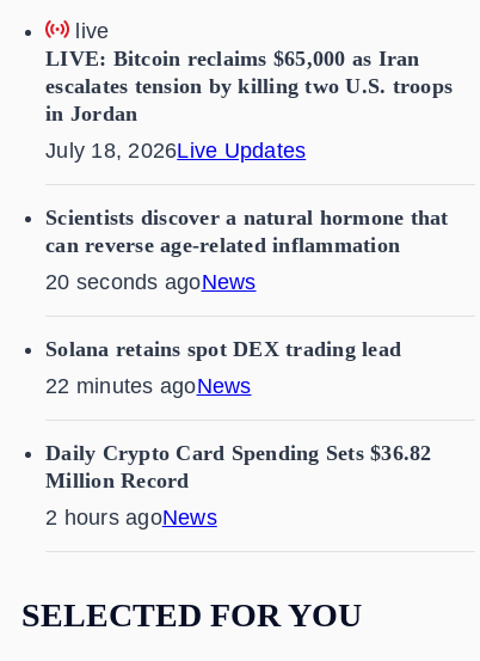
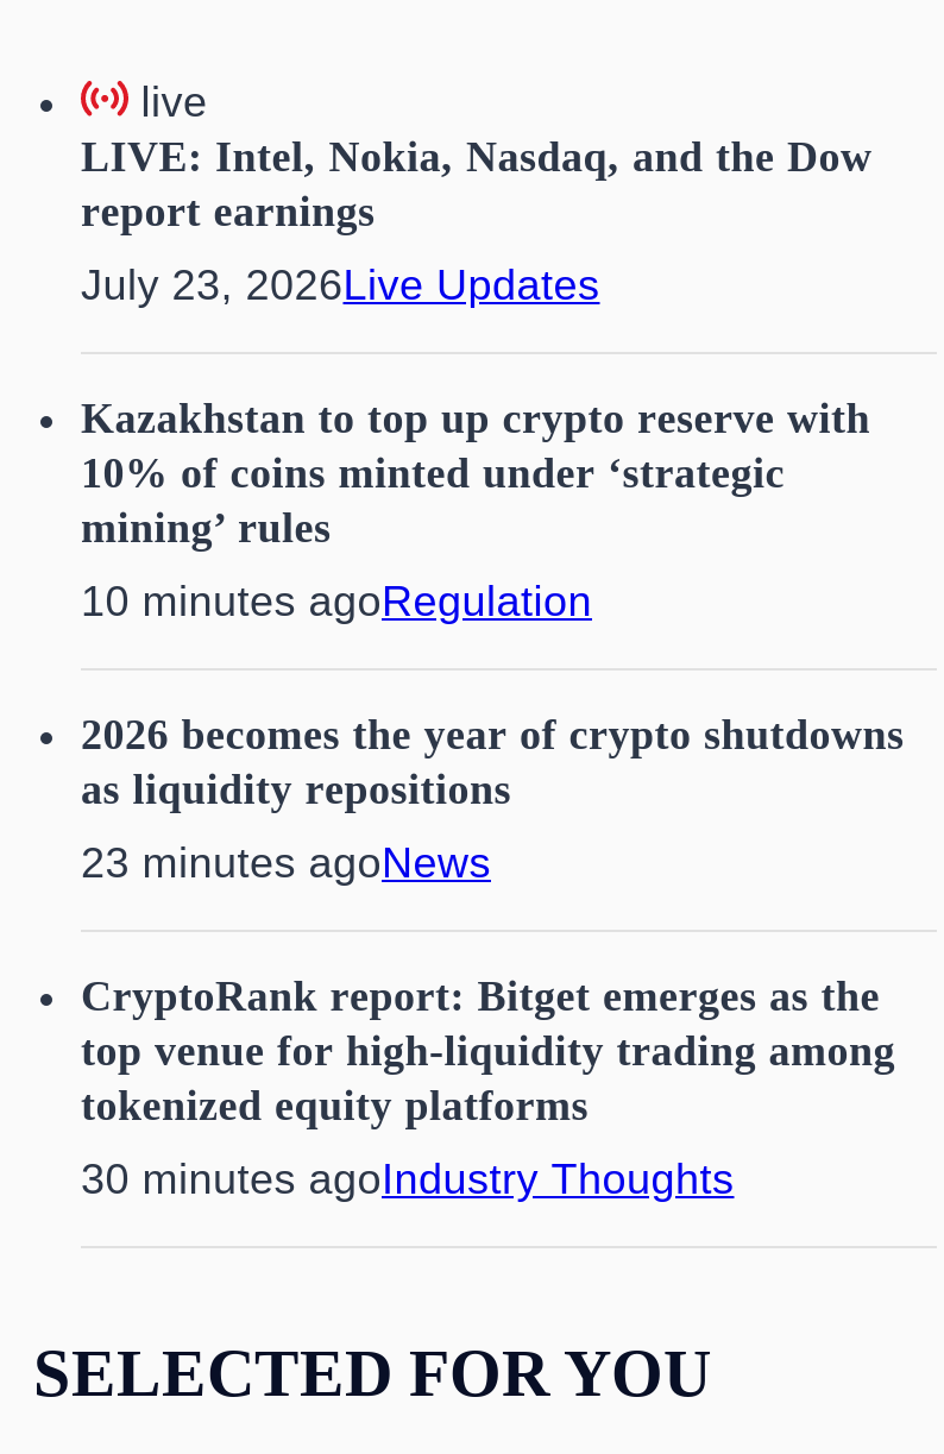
- LIVE: Bitcoin reclaims $65,000 as Iran
- escalates tension by killing two U.S. troops
- in Jordan
+ LIVE: Intel, Nokia, Nasdaq, and the Dow
+ report earnings

- July 18, 2026Live Updates
+ July 23, 2026Live Updates

- Scientists discover a natural hormone that
- can reverse age-related inflammation
+ Kazakhstan to top up crypto reserve with
+ 10% of coins minted under ‘strategic
+ mining’ rules

- 20 seconds agoNews
+ 10 minutes agoRegulation

- Solana retains spot DEX trading lead
+ 2026 becomes the year of crypto shutdowns
+ as liquidity repositions

- 22 minutes agoNews
+ 23 minutes agoNews

- Daily Crypto Card Spending Sets $36.82
- Million Record
+ CryptoRank report: Bitget emerges as the
+ top venue for high-liquidity trading among
+ tokenized equity platforms

- 2 hours agoNews
+ 30 minutes agoIndustry Thoughts
